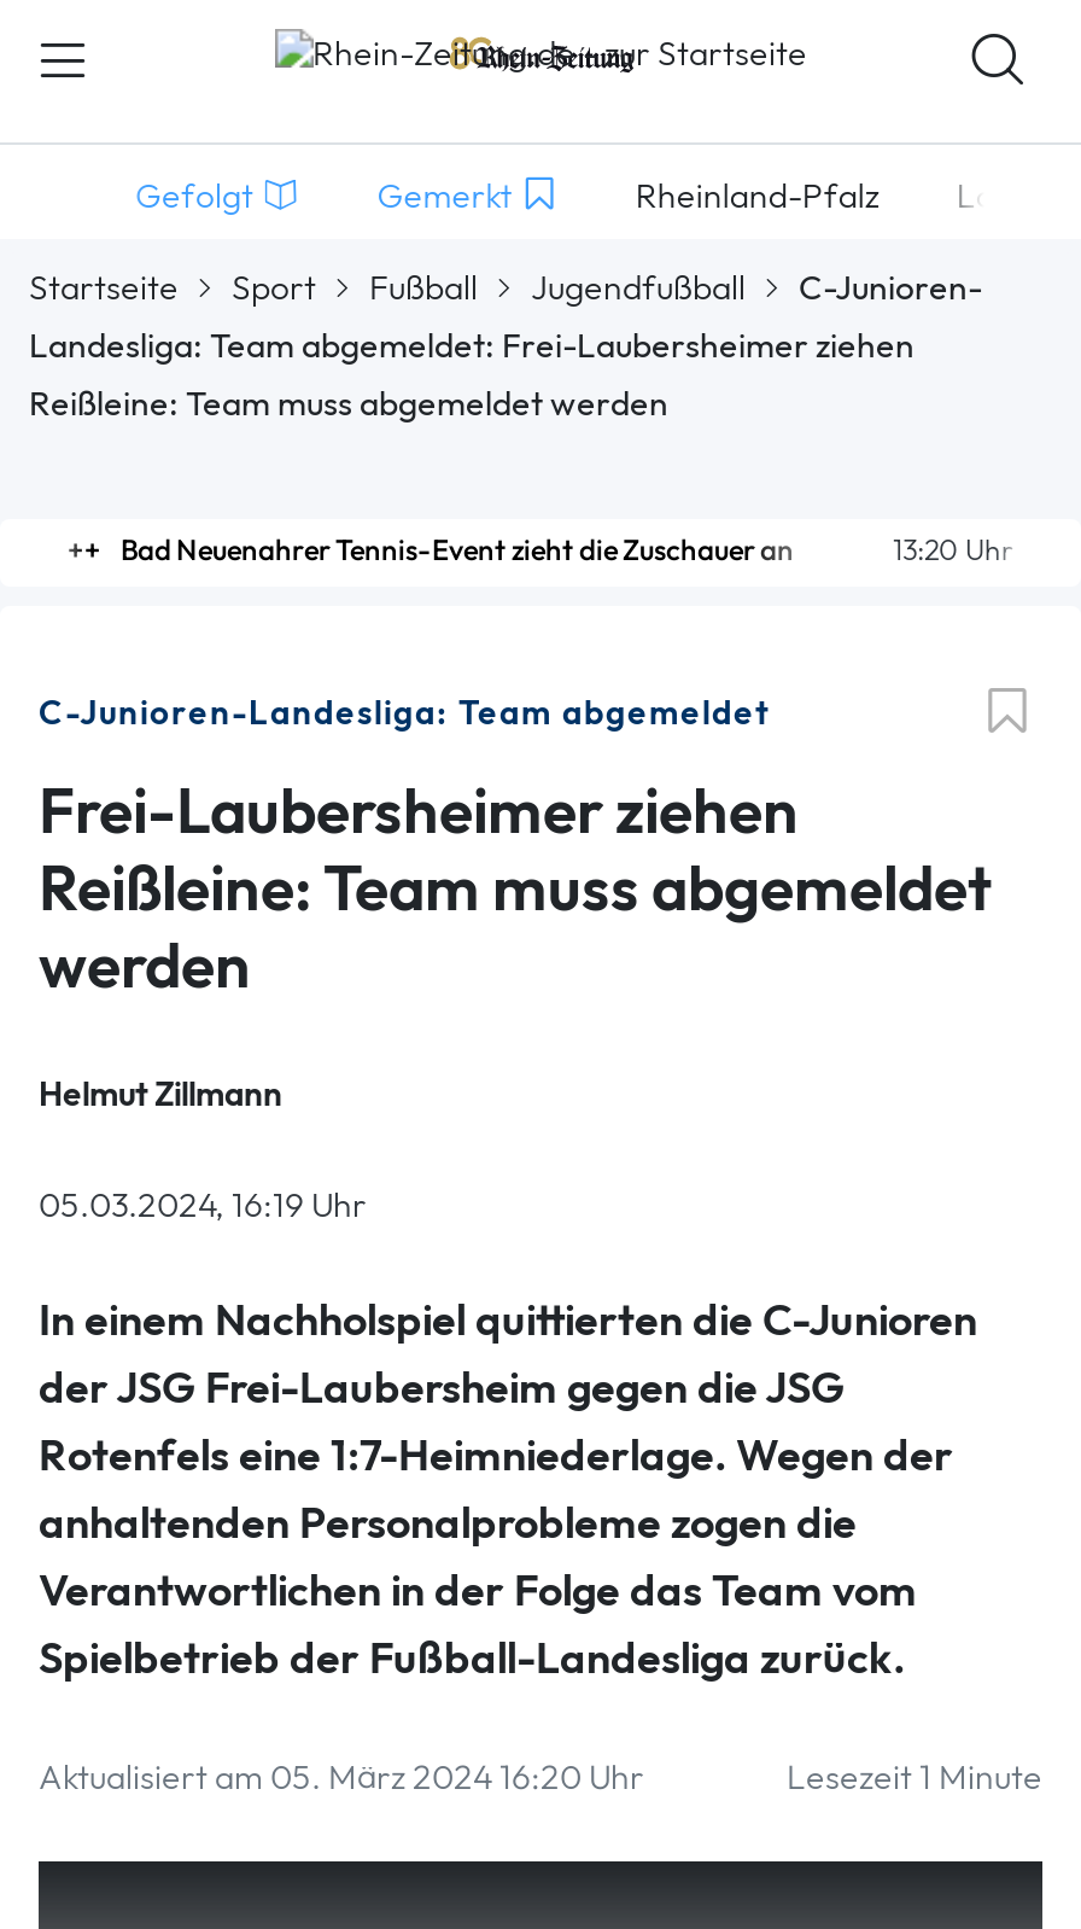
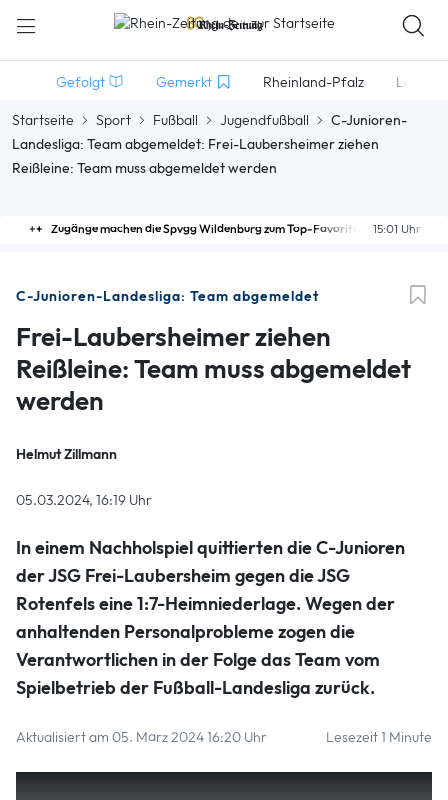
- 13:20 Uhr
- Bad Neuenahrer Tennis-Event zieht die Zuschauer an
+ 15:01 Uhr
+ Zugänge machen die Spvgg Wildenburg zum Top-Favoriten
